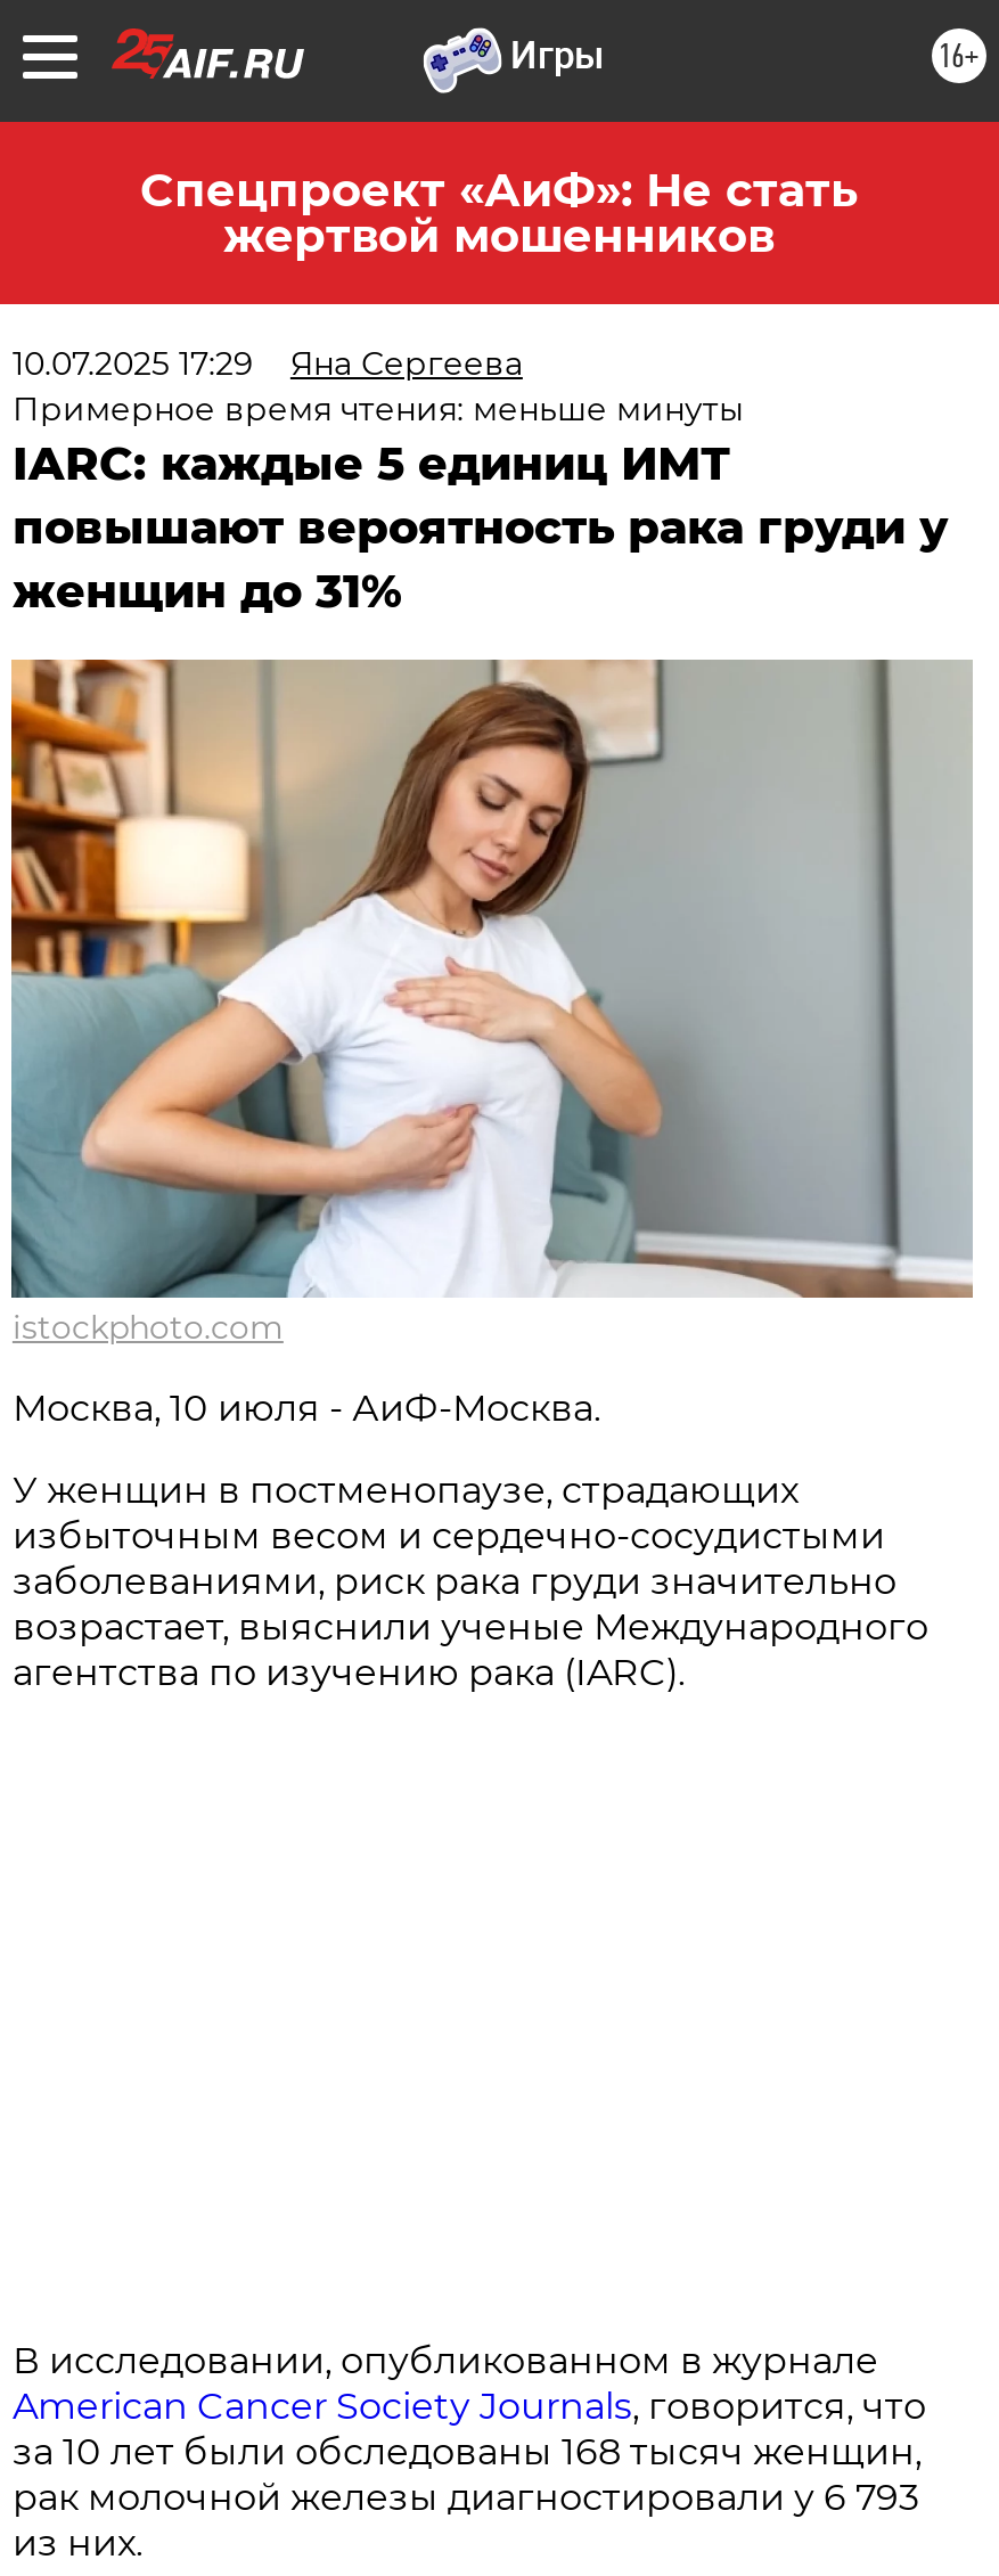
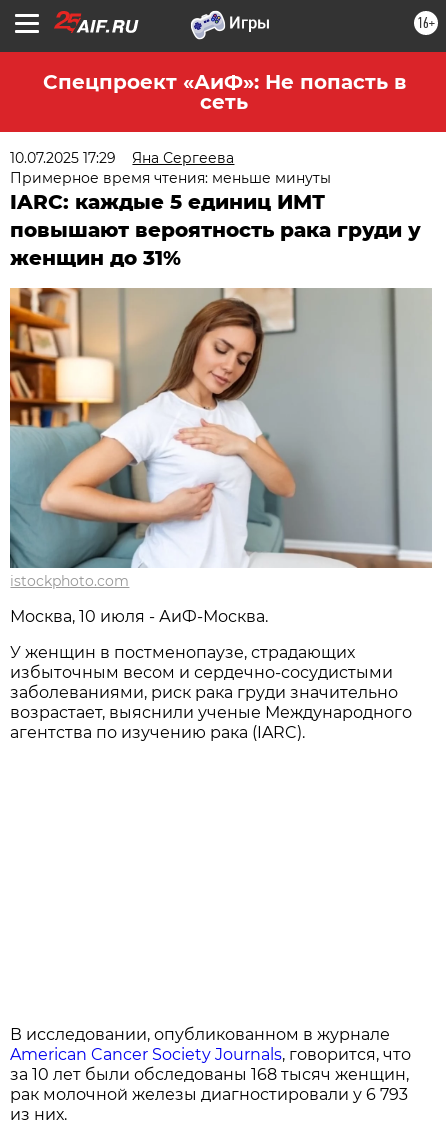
- Спецпроект «АиФ»: Не стать
- жертвой мошенников
+ Спецпроект «АиФ»: Не попасть в
+ сеть
